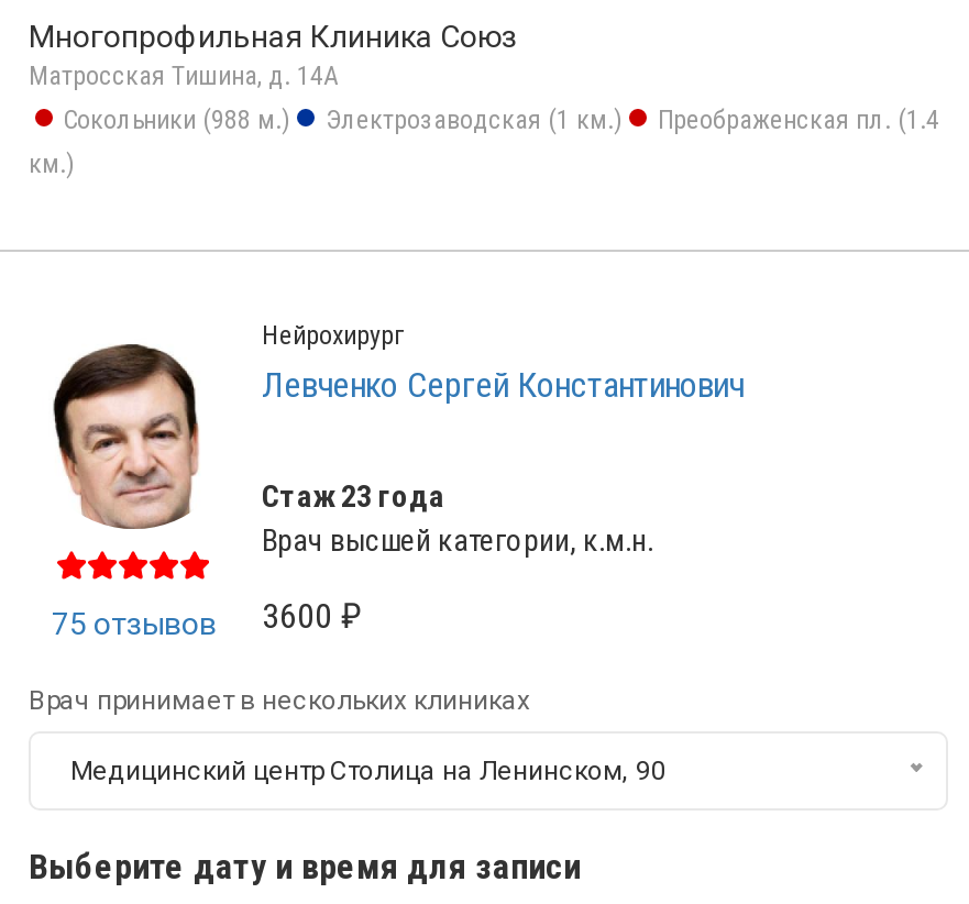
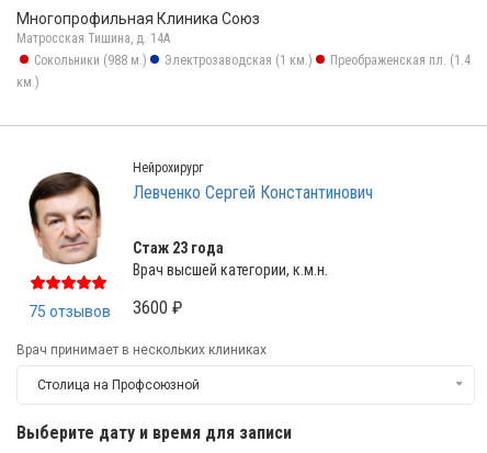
- Медицинский центр Столица на Ленинском, 90
+ Столица на Профсоюзной
